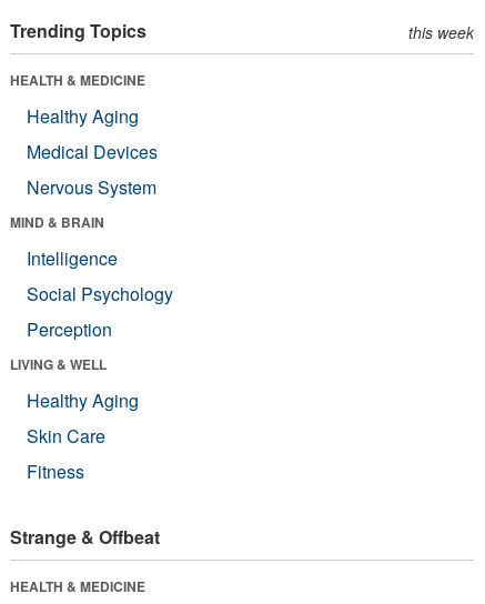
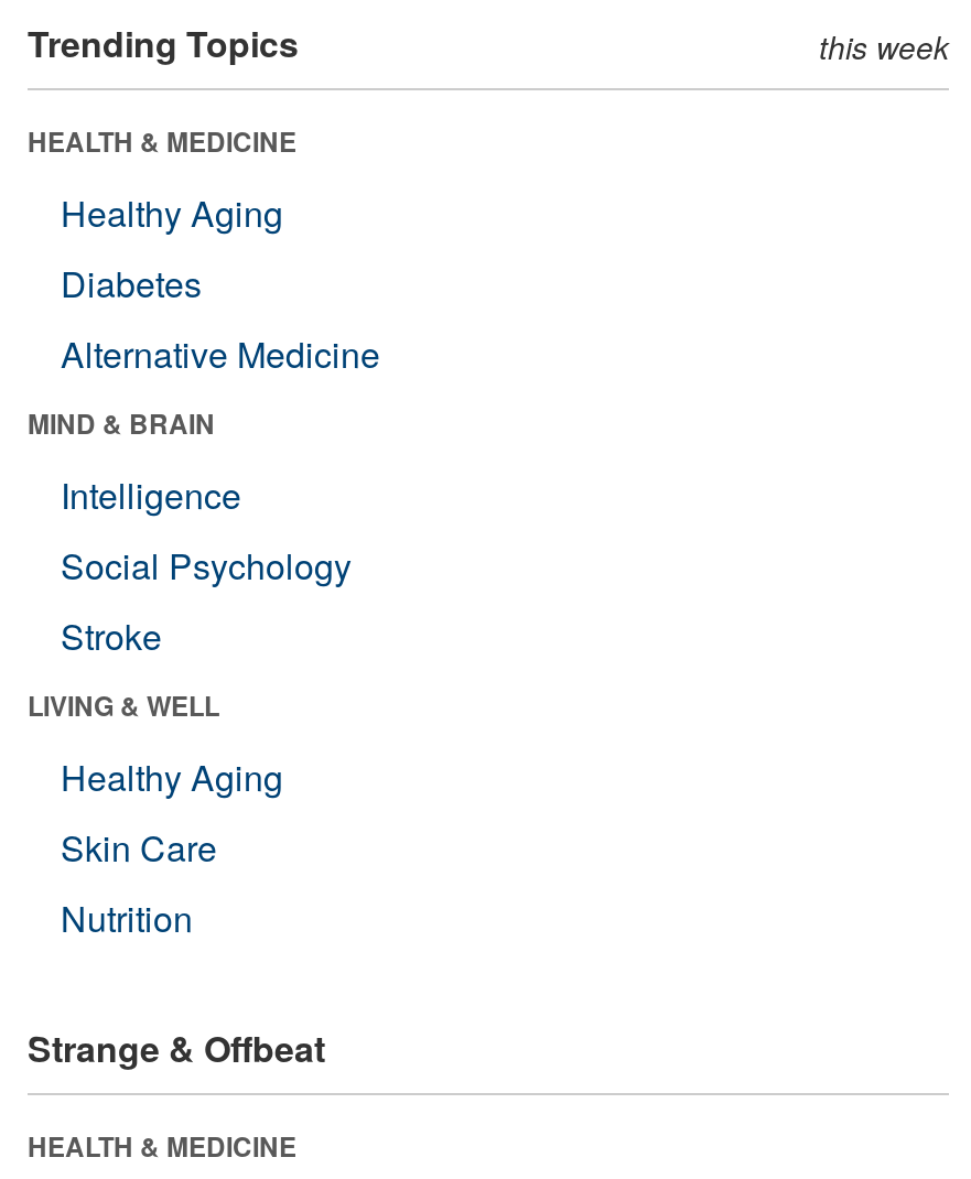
- Medical Devices
- Nervous System
+ Diabetes
+ Alternative Medicine

- Perception
+ Stroke

- Fitness
+ Nutrition
